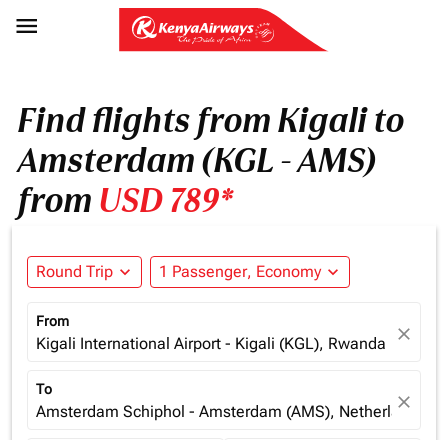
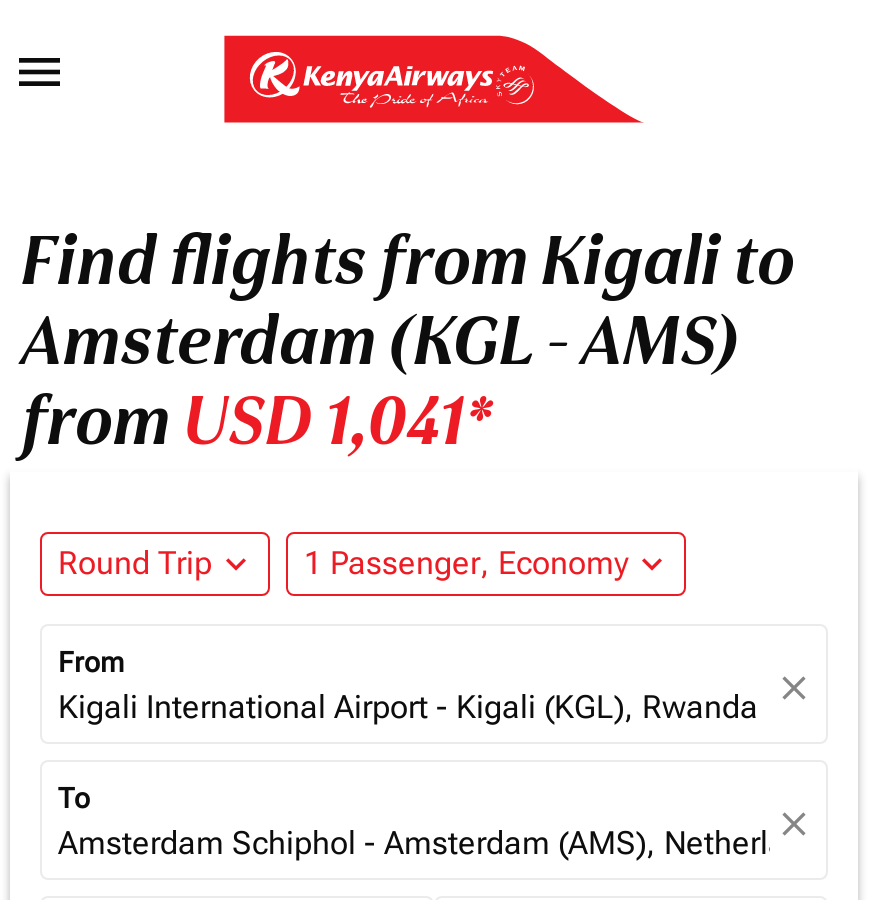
- from USD 789*
+ from USD 1,041*
